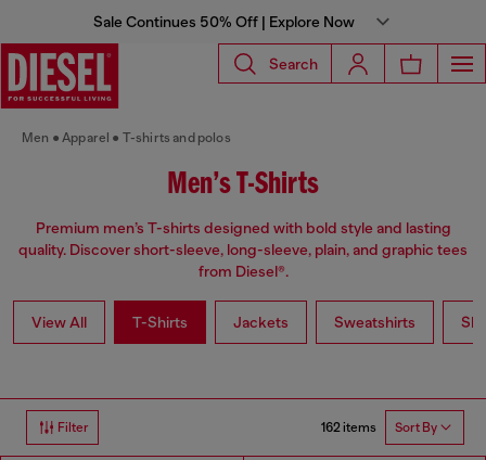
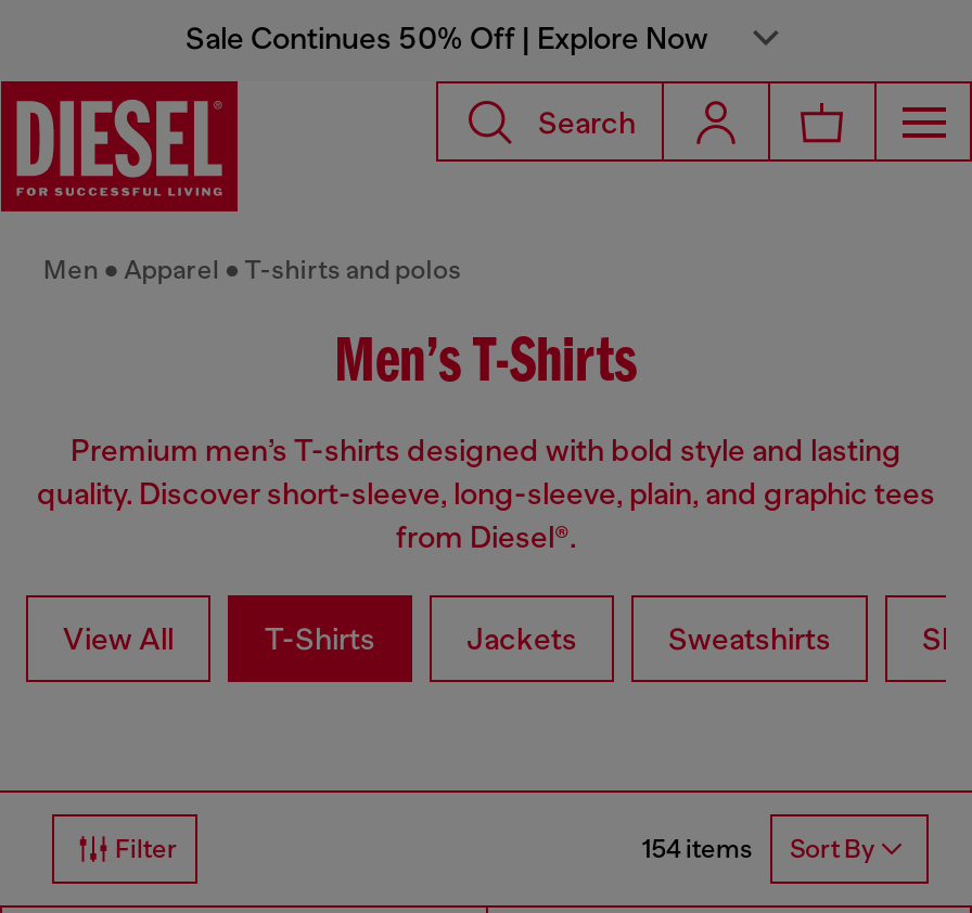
- 162 items Sort By
+ 154 items Sort By
